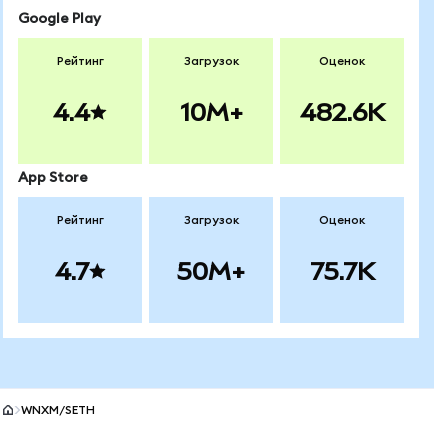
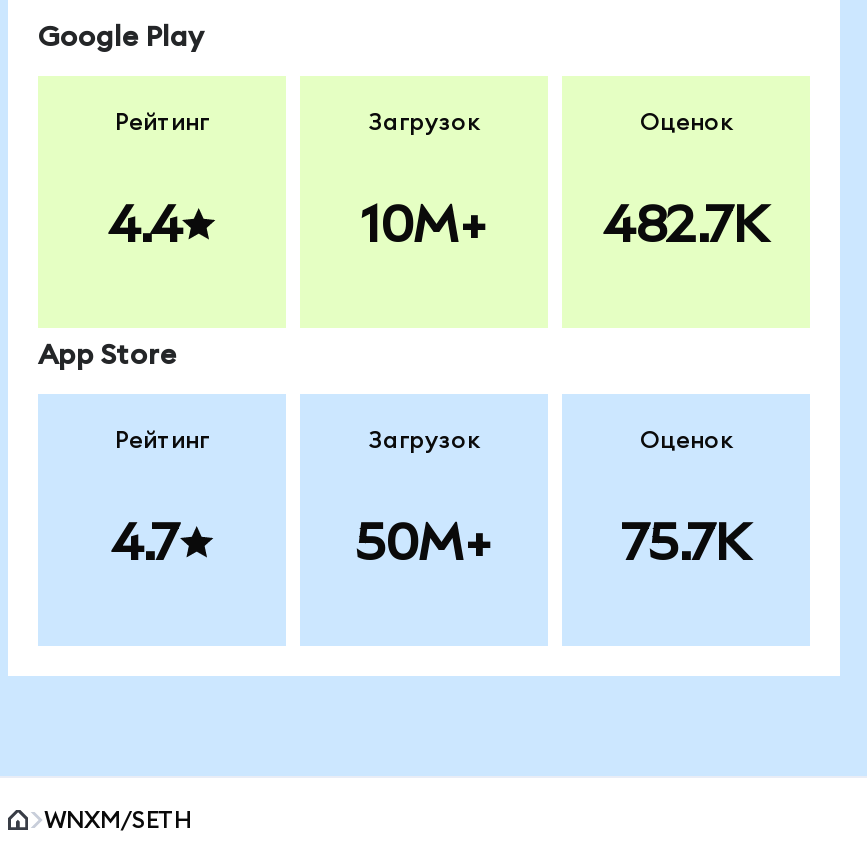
- 482.6K
+ 482.7K
